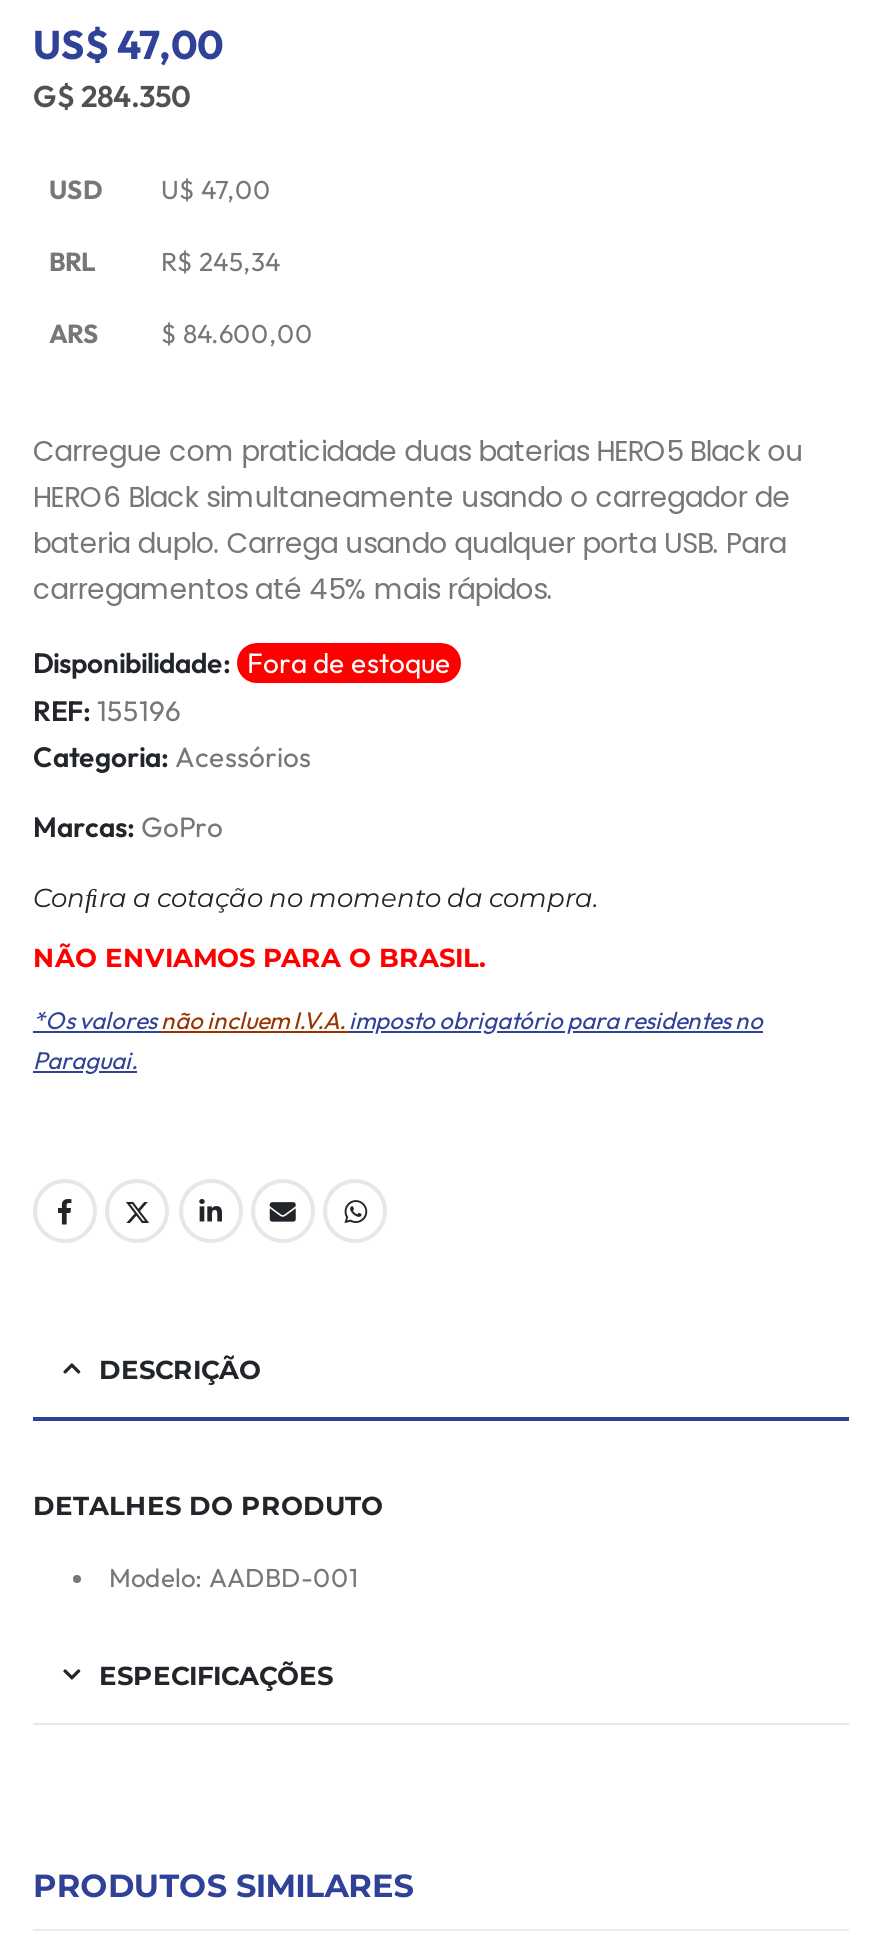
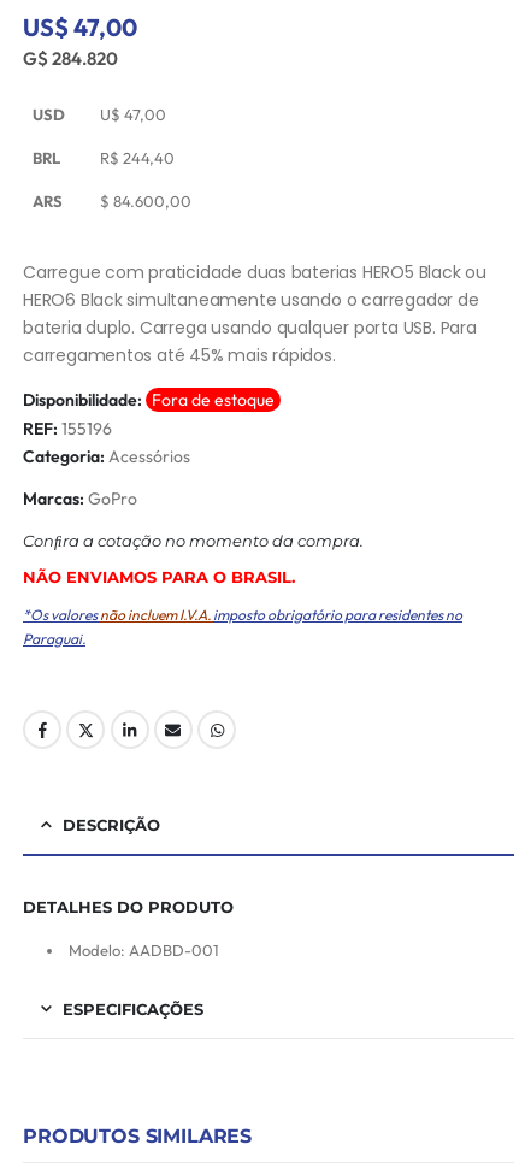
- G$ 284.350
+ G$ 284.820

- R$245,34
+ R$244,40
